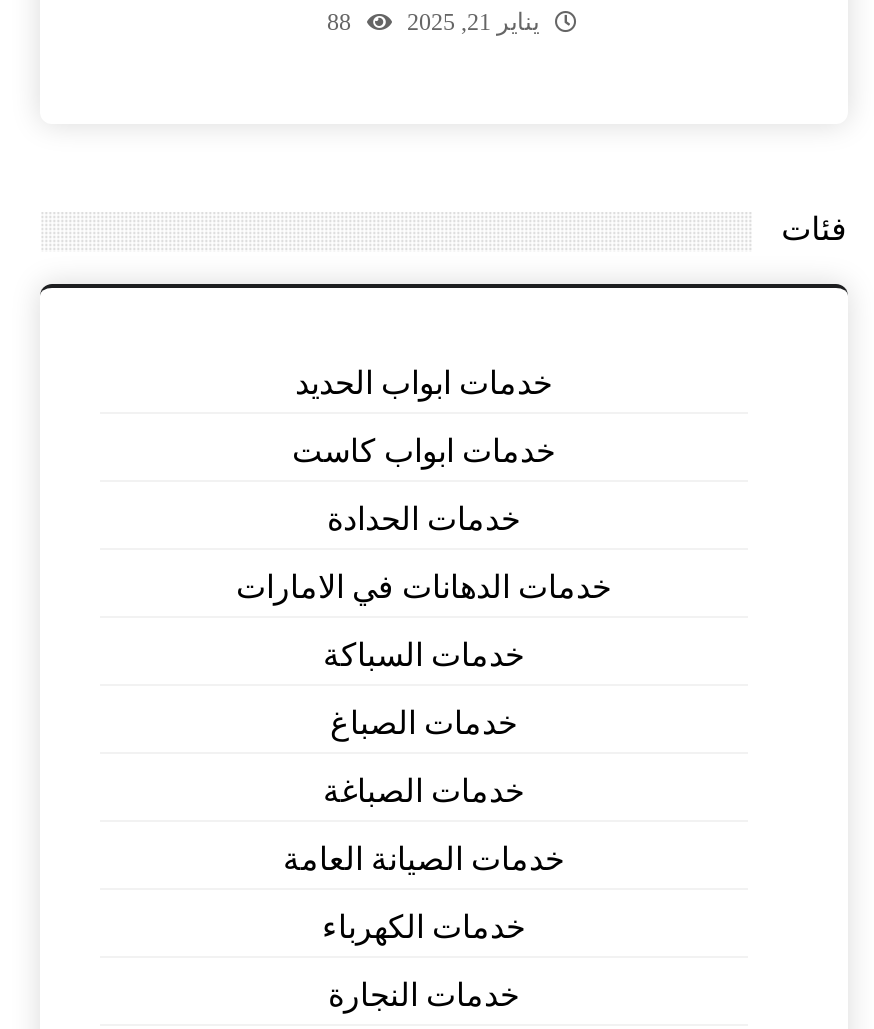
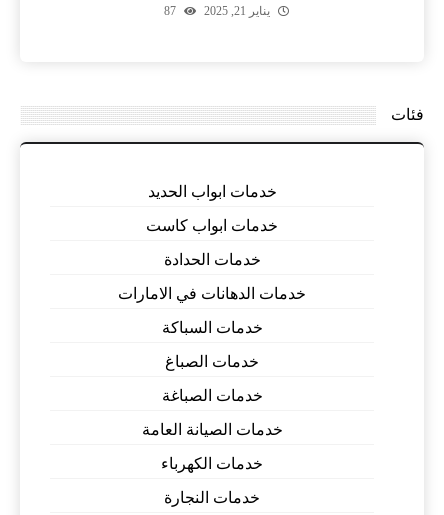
- 88
+ 87
